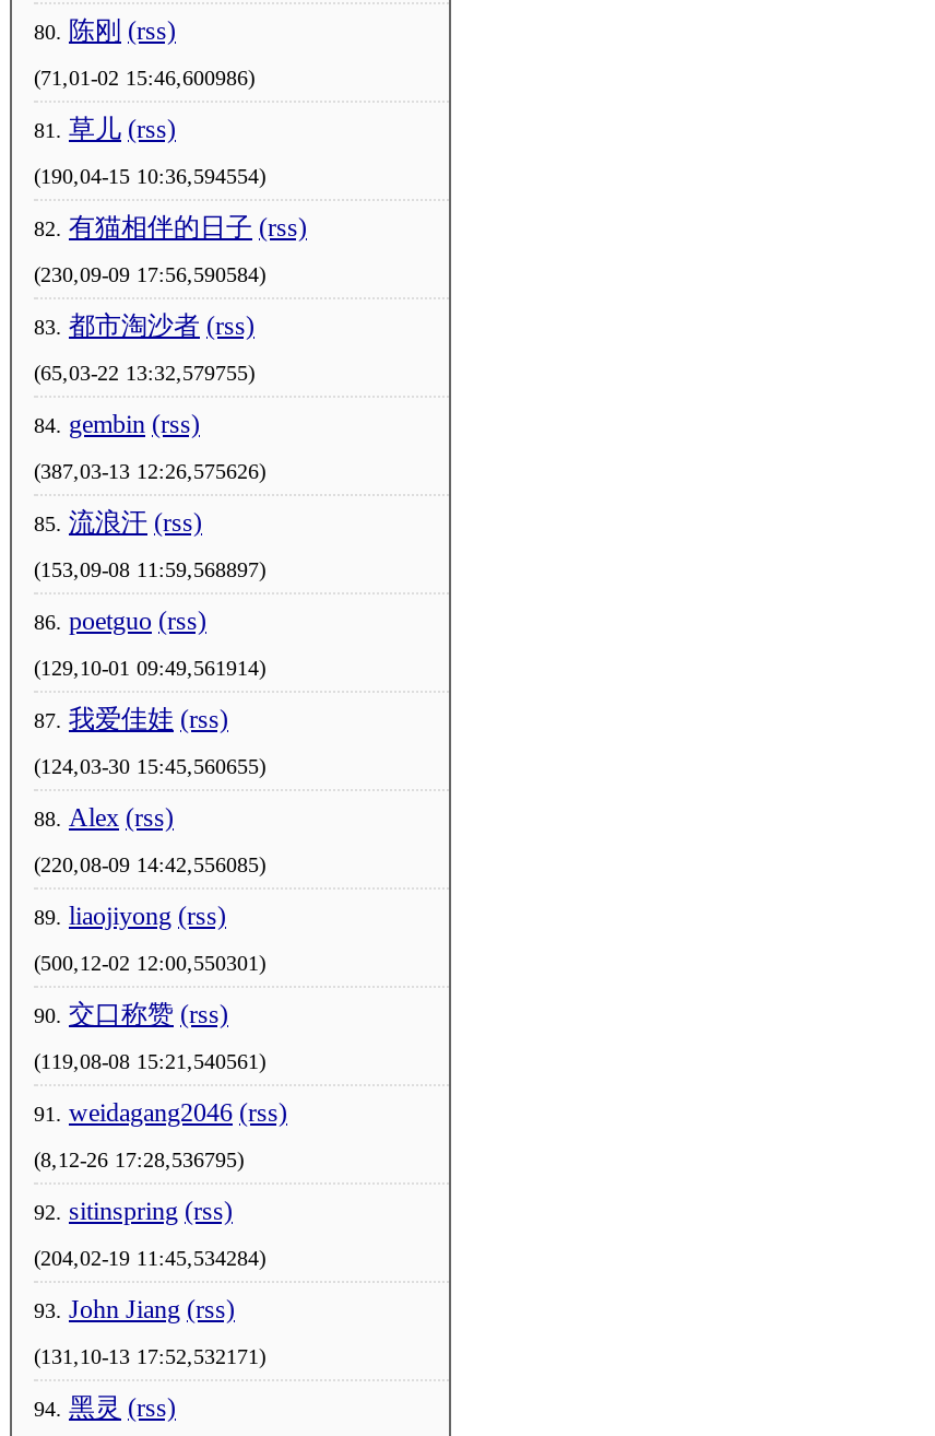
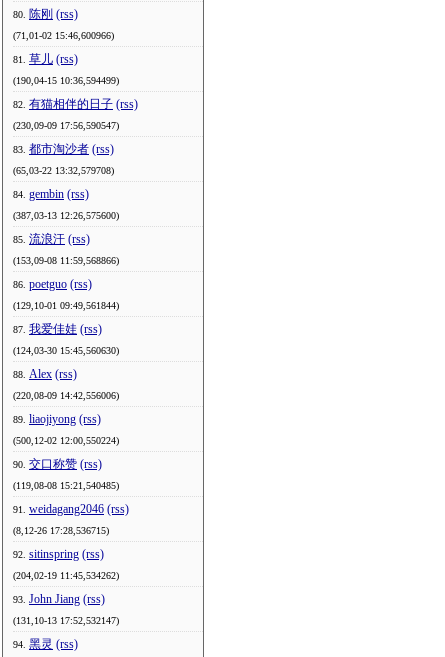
- (71,01-02 15:46,600986)
+ (71,01-02 15:46,600966)

- (190,04-15 10:36,594554)
+ (190,04-15 10:36,594499)

- (230,09-09 17:56,590584)
+ (230,09-09 17:56,590547)

- (65,03-22 13:32,579755)
+ (65,03-22 13:32,579708)

- (387,03-13 12:26,575626)
+ (387,03-13 12:26,575600)

- (153,09-08 11:59,568897)
+ (153,09-08 11:59,568866)

- (129,10-01 09:49,561914)
+ (129,10-01 09:49,561844)

- (124,03-30 15:45,560655)
+ (124,03-30 15:45,560630)

- (220,08-09 14:42,556085)
+ (220,08-09 14:42,556006)

- (500,12-02 12:00,550301)
+ (500,12-02 12:00,550224)

- (119,08-08 15:21,540561)
+ (119,08-08 15:21,540485)

- (8,12-26 17:28,536795)
+ (8,12-26 17:28,536715)

- (204,02-19 11:45,534284)
+ (204,02-19 11:45,534262)

- (131,10-13 17:52,532171)
+ (131,10-13 17:52,532147)
